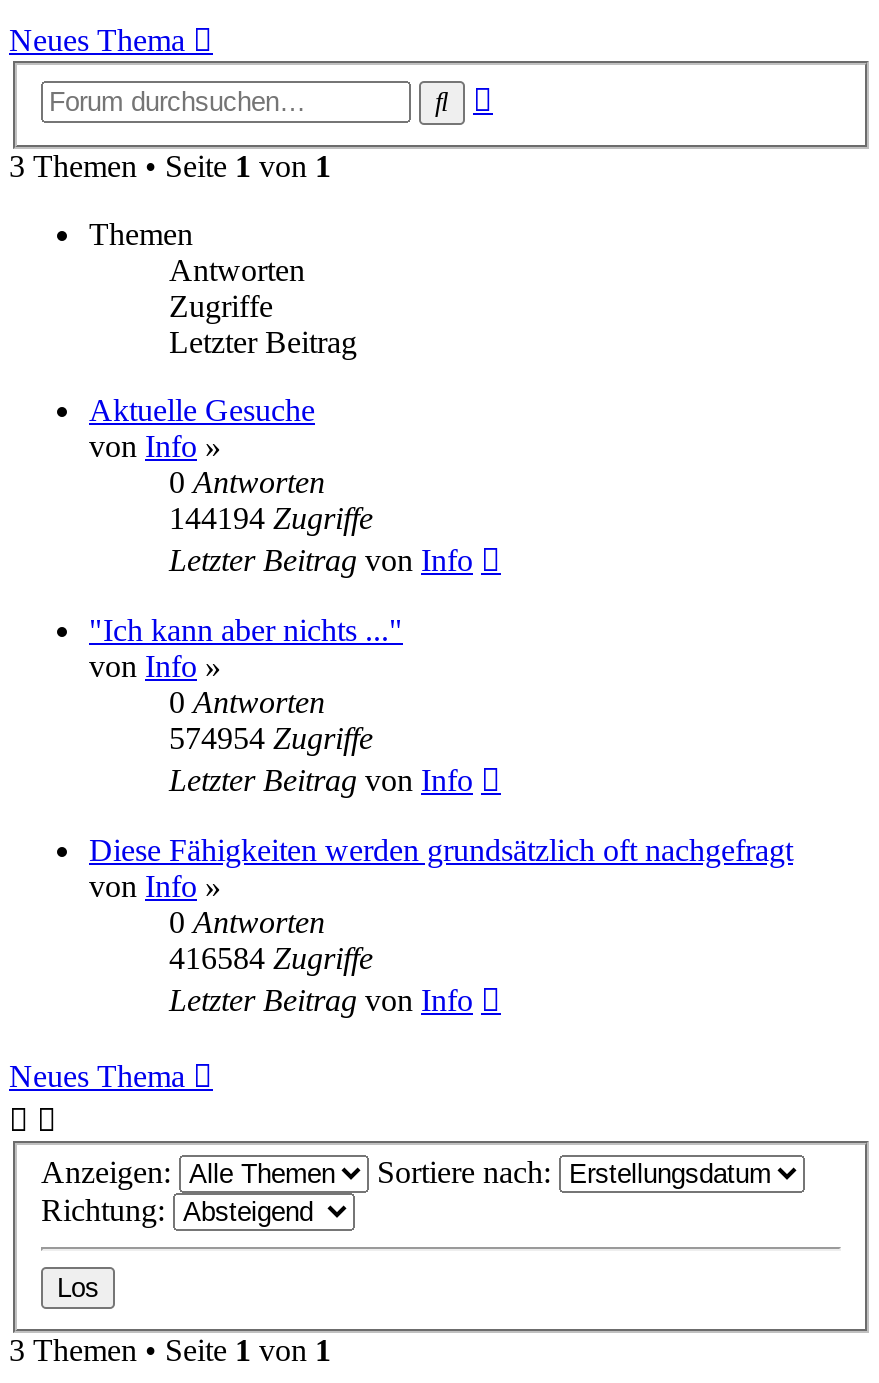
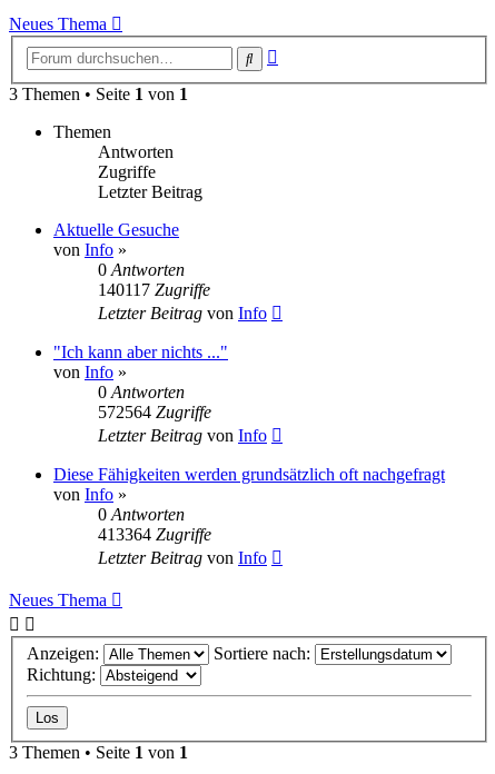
- 144194 Zugriffe
+ 140117 Zugriffe

- 574954 Zugriffe
+ 572564 Zugriffe

- 416584 Zugriffe
+ 413364 Zugriffe
